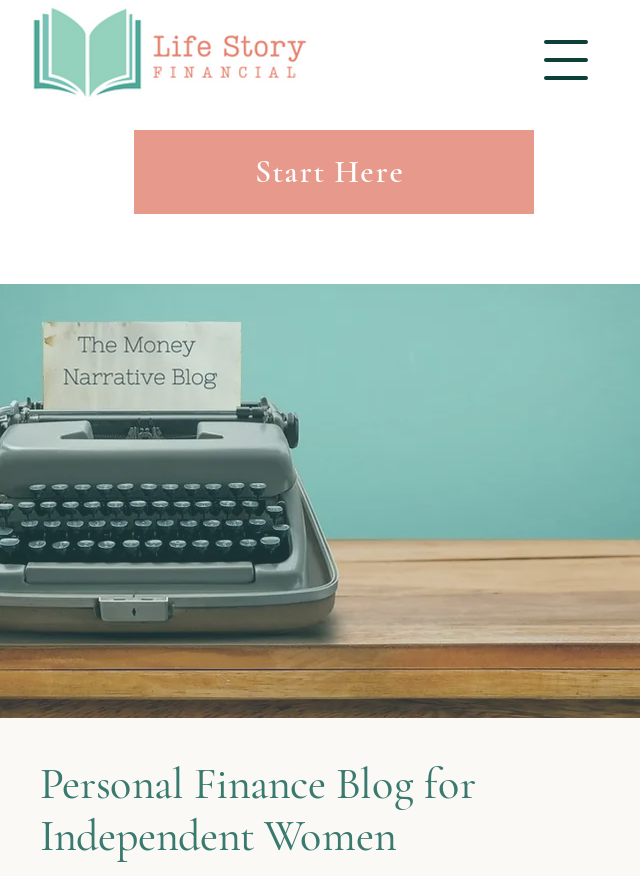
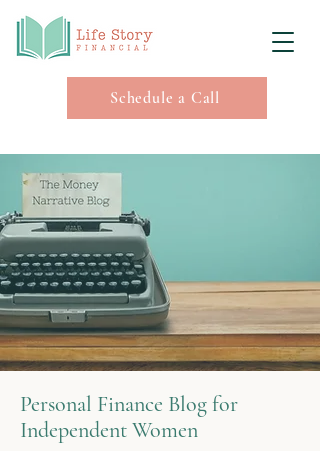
- Start Here
+ Schedule a Call
